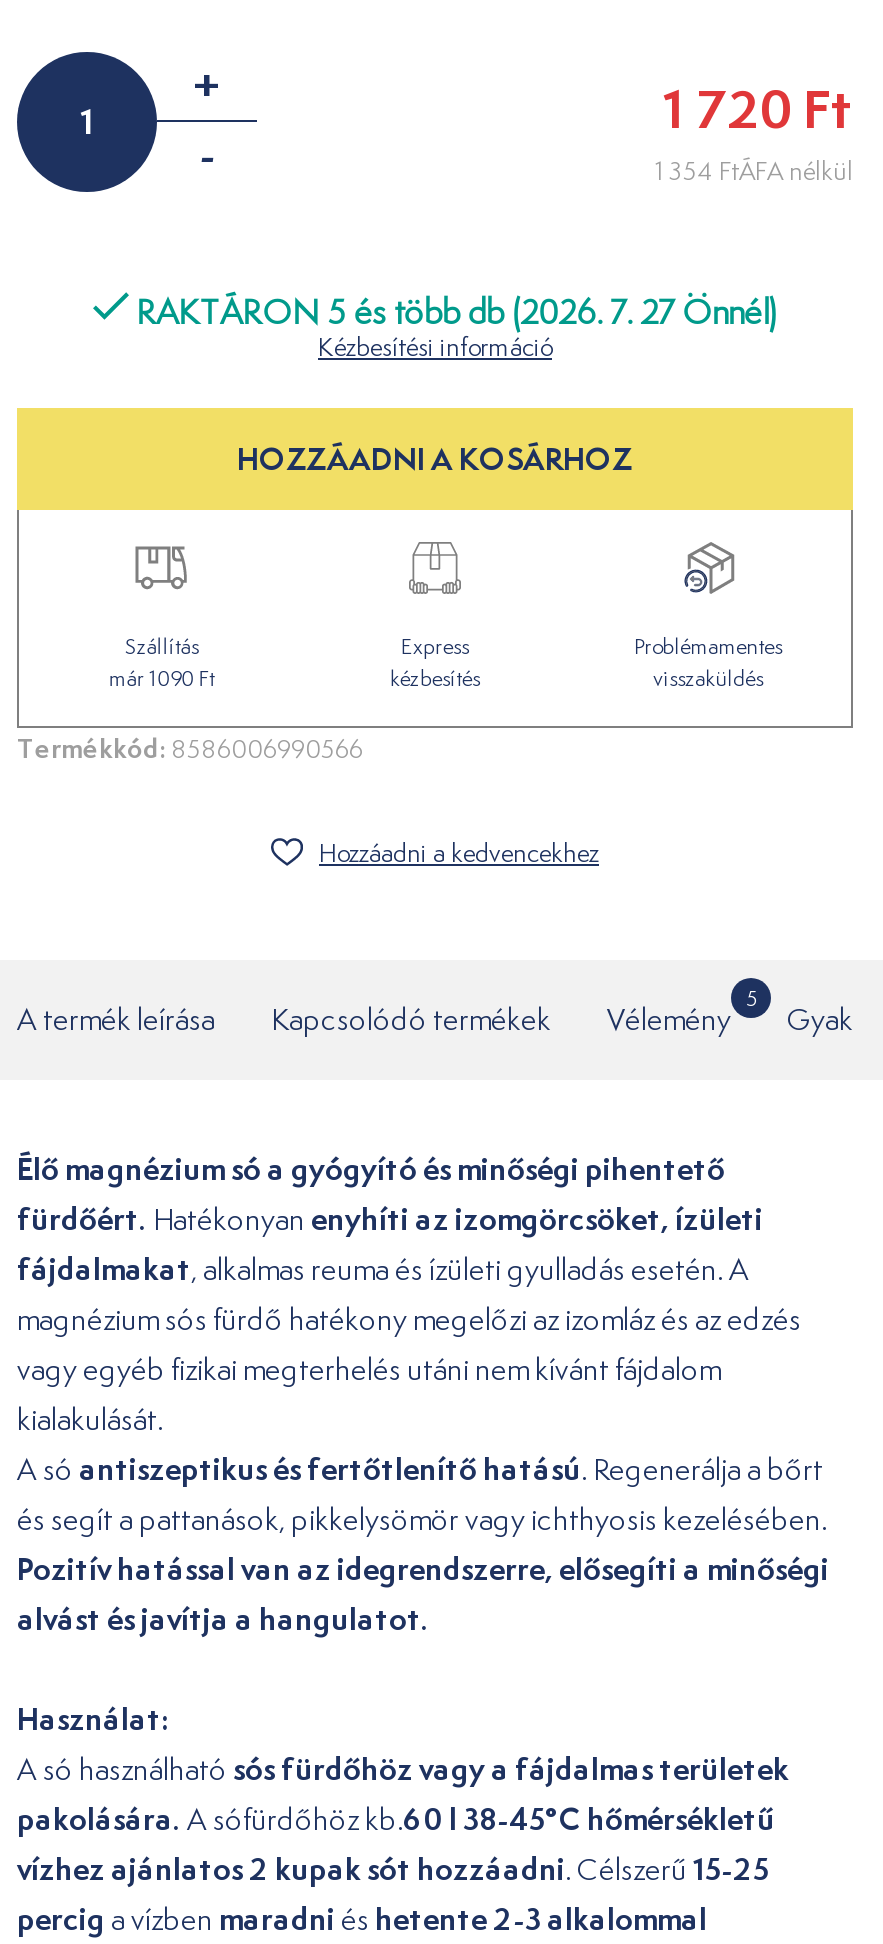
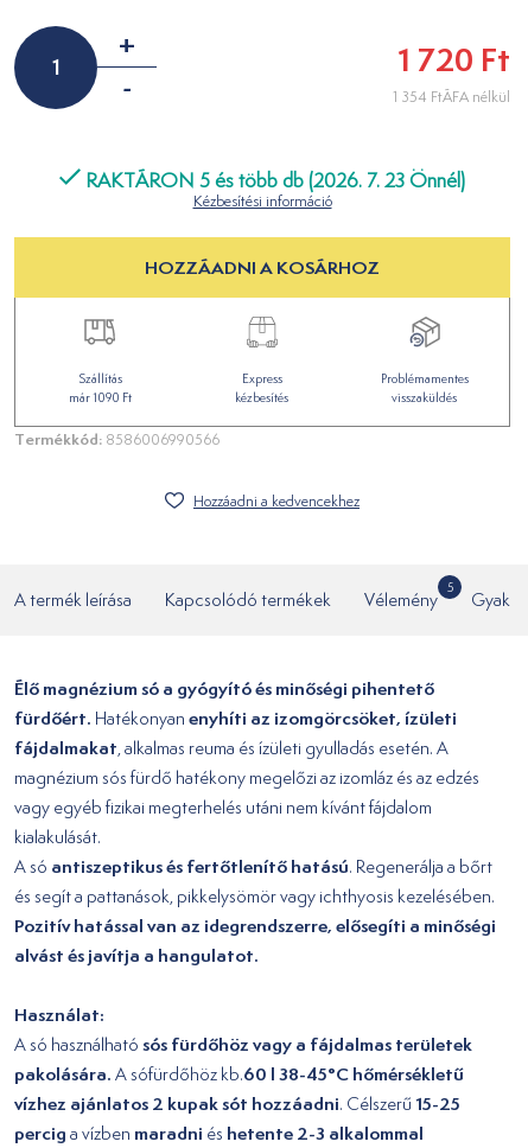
- RAKTÁRON 5 és több db (2026. 7. 27 Önnél)
+ RAKTÁRON 5 és több db (2026. 7. 23 Önnél)
